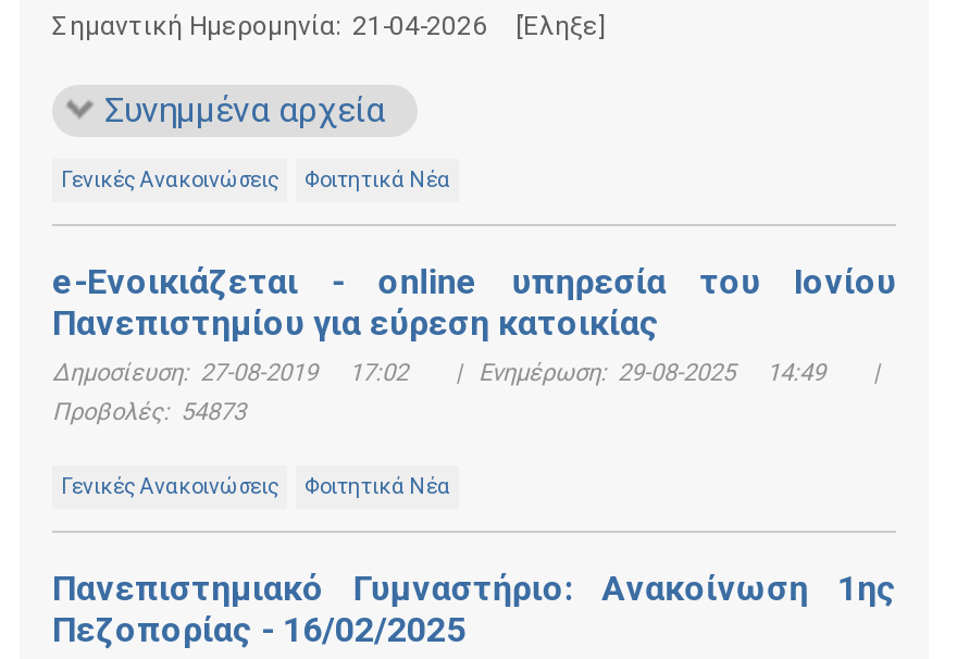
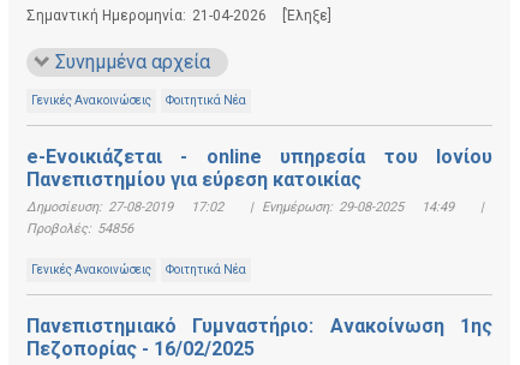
- Προβολές: 54873
+ Προβολές: 54856
